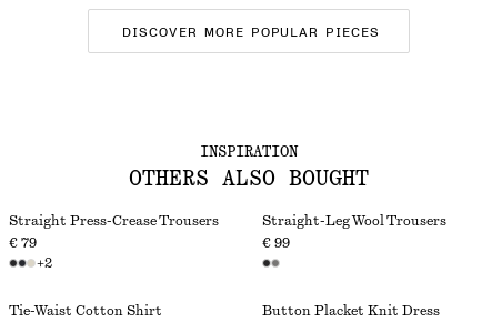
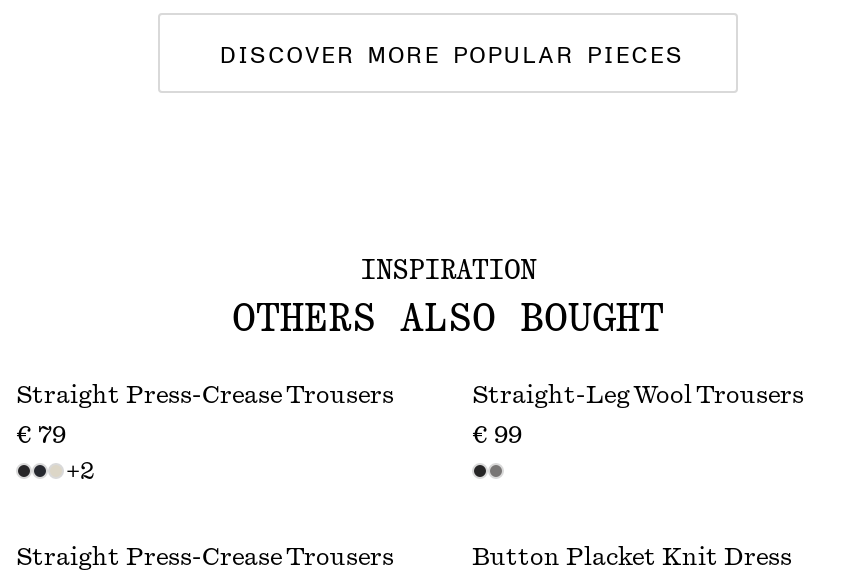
- Tie-Waist Cotton Shirt
+ Straight Press-Crease Trousers
